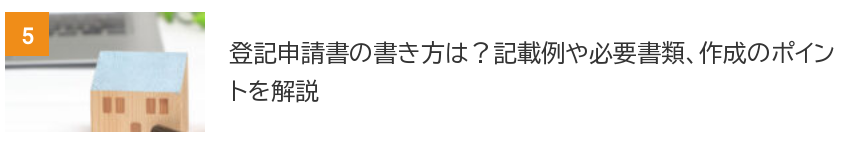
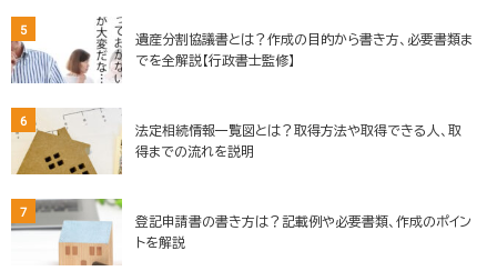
+ [image]
+ 遺産分割協議書とは？作成の目的から書き方、必要書類ま
+ でを全解説【行政書士監修】

+ [image]
+ 6
+ 法定相続情報一覧図とは？取得方法や取得できる人、取
+ 得までの流れを説明

+ 7
